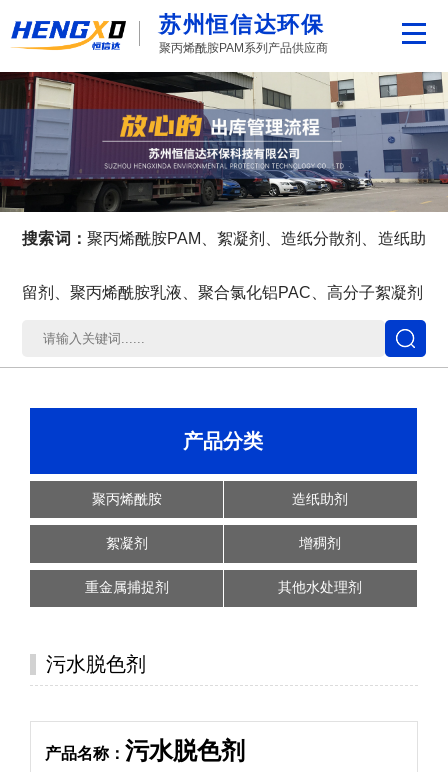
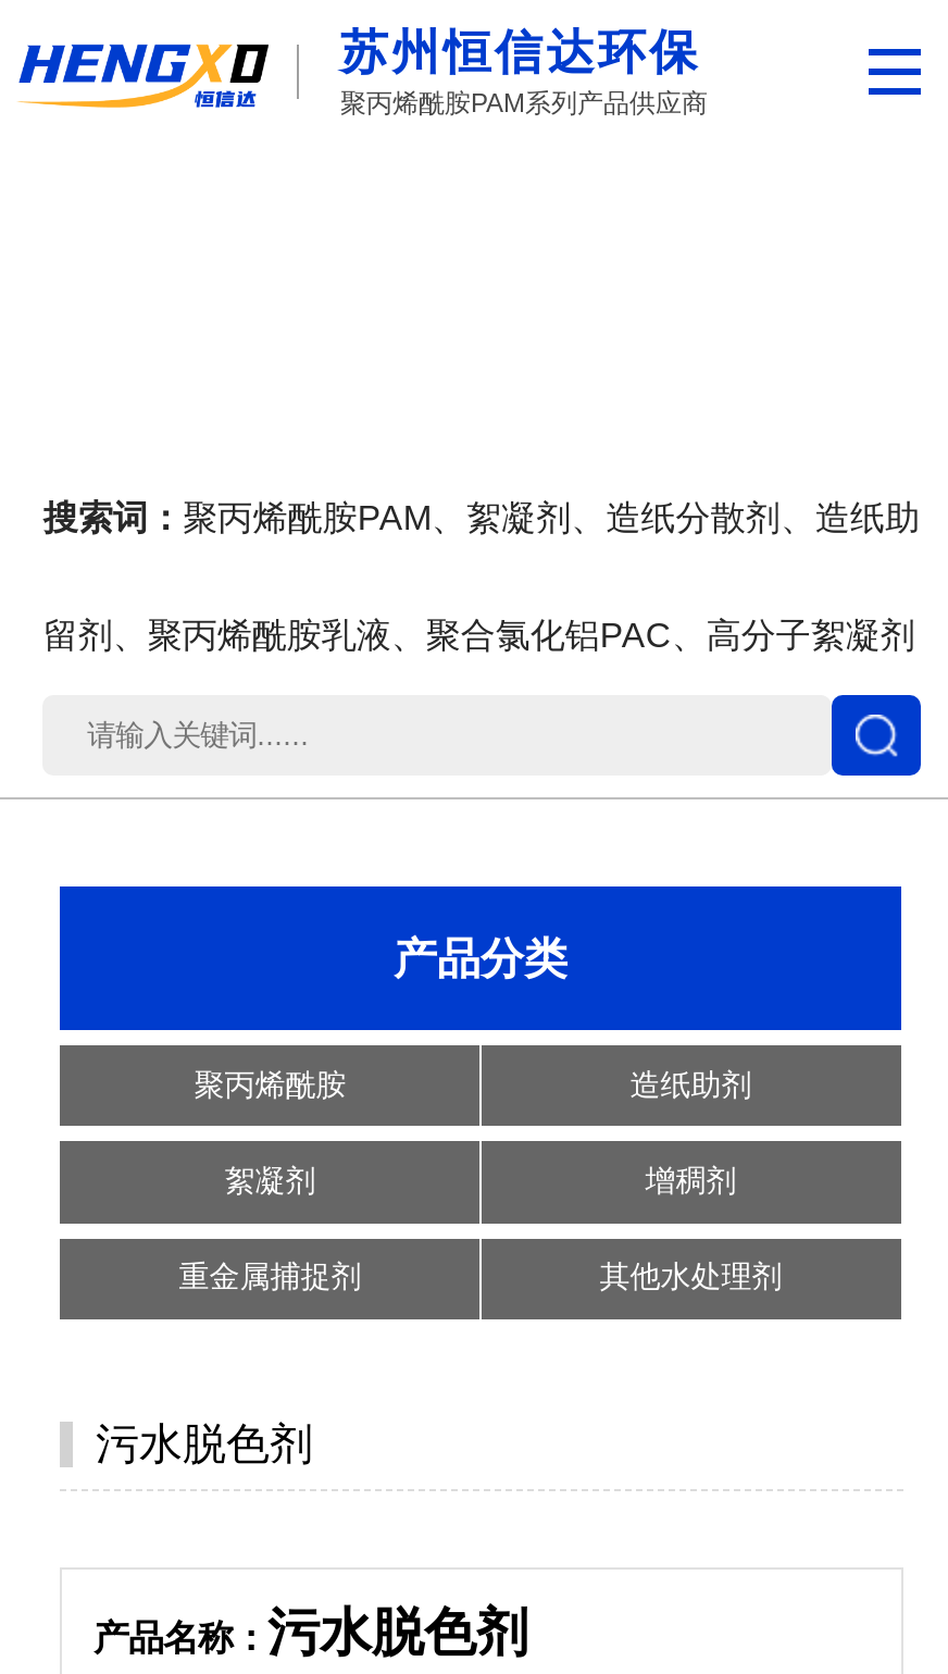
- [image]
